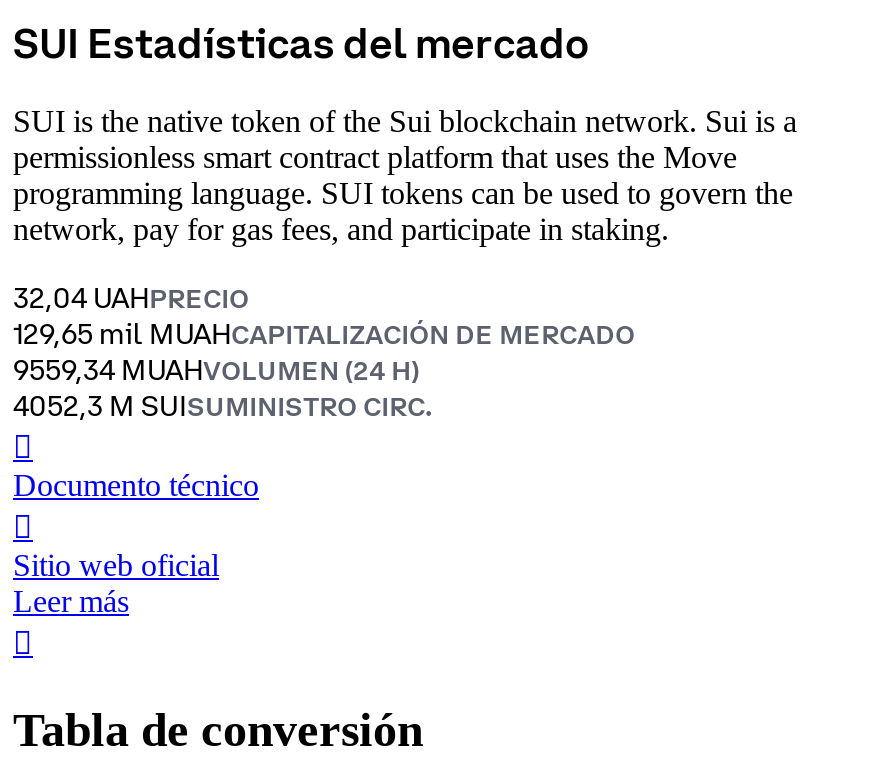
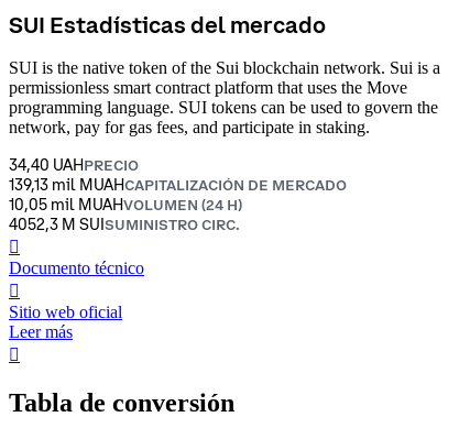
- 32,04 UAHPRECIO
- 129,65 mil MUAHCAPITALIZACIÓN DE MERCADO
- 9559,34 MUAHVOLUMEN (24 H)
+ 34,40 UAHPRECIO
+ 139,13 mil MUAHCAPITALIZACIÓN DE MERCADO
+ 10,05 mil MUAHVOLUMEN (24 H)
